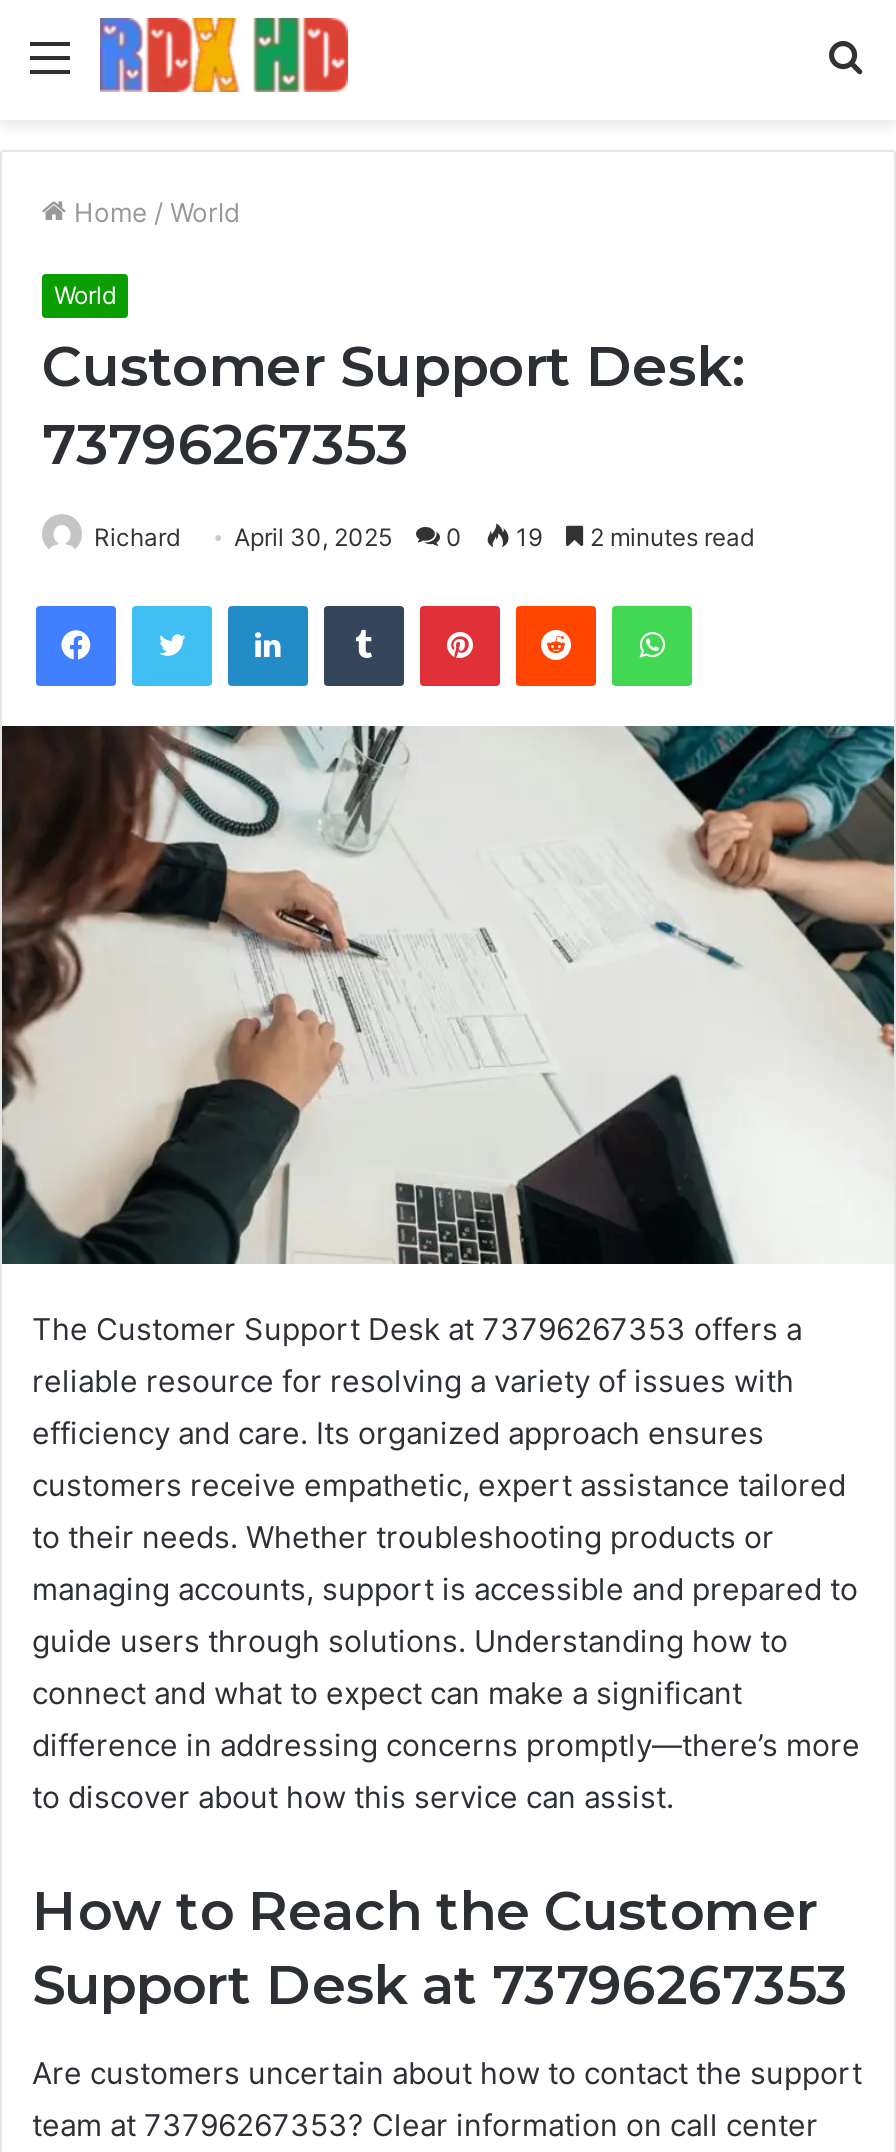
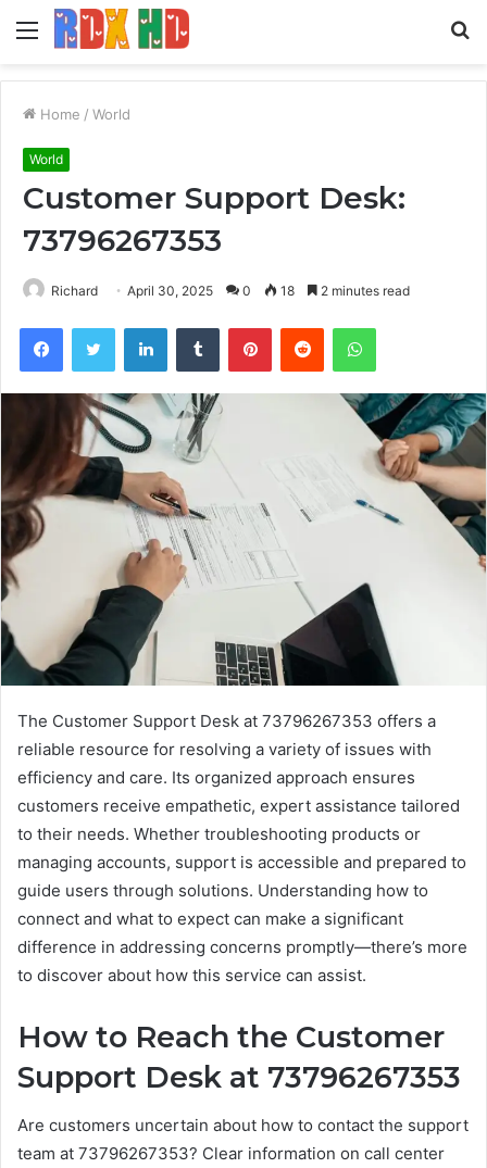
- Richard April 30, 2025 0 19 2 minutes read
+ Richard April 30, 2025 0 18 2 minutes read
